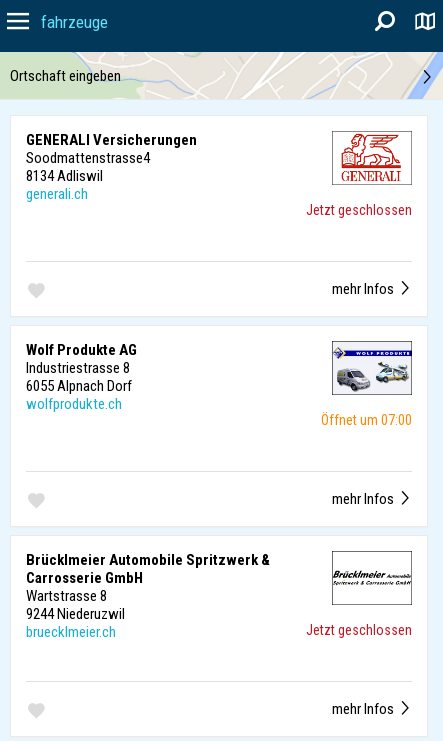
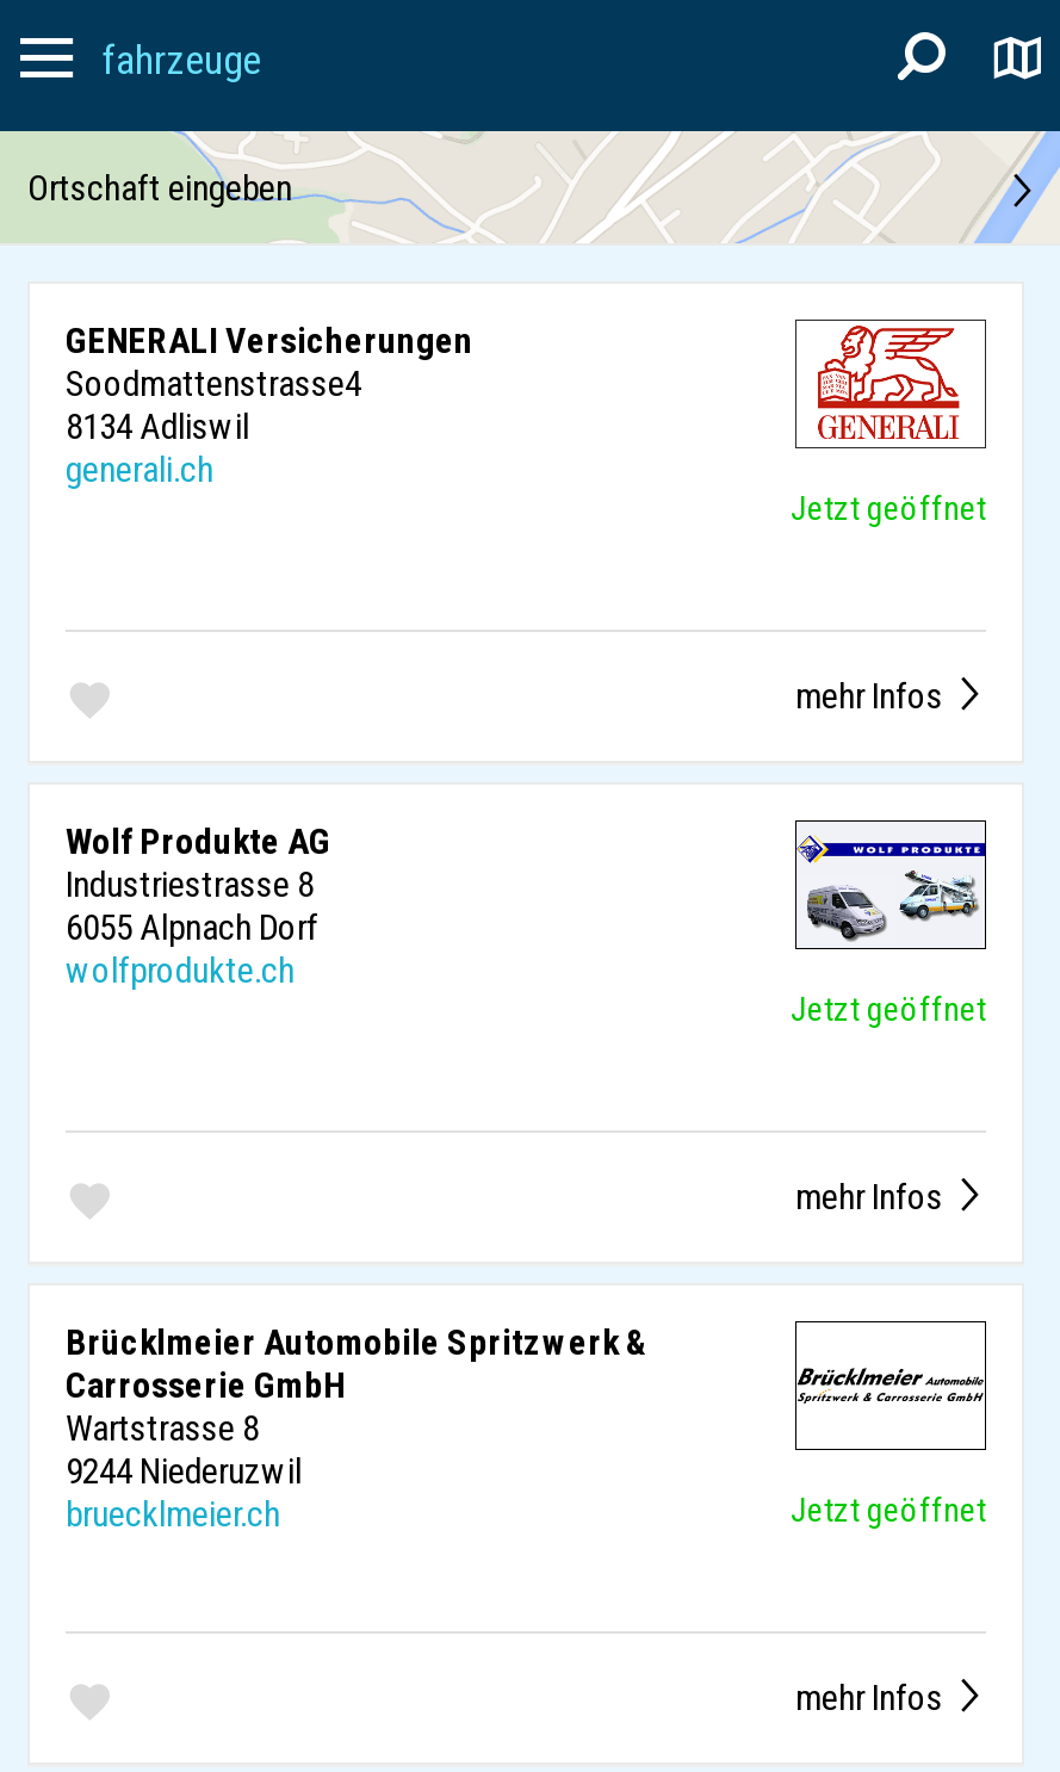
- Jetzt geschlossen
+ Jetzt geöffnet

- Öffnet um 07:00
+ Jetzt geöffnet

- Jetzt geschlossen
+ Jetzt geöffnet
